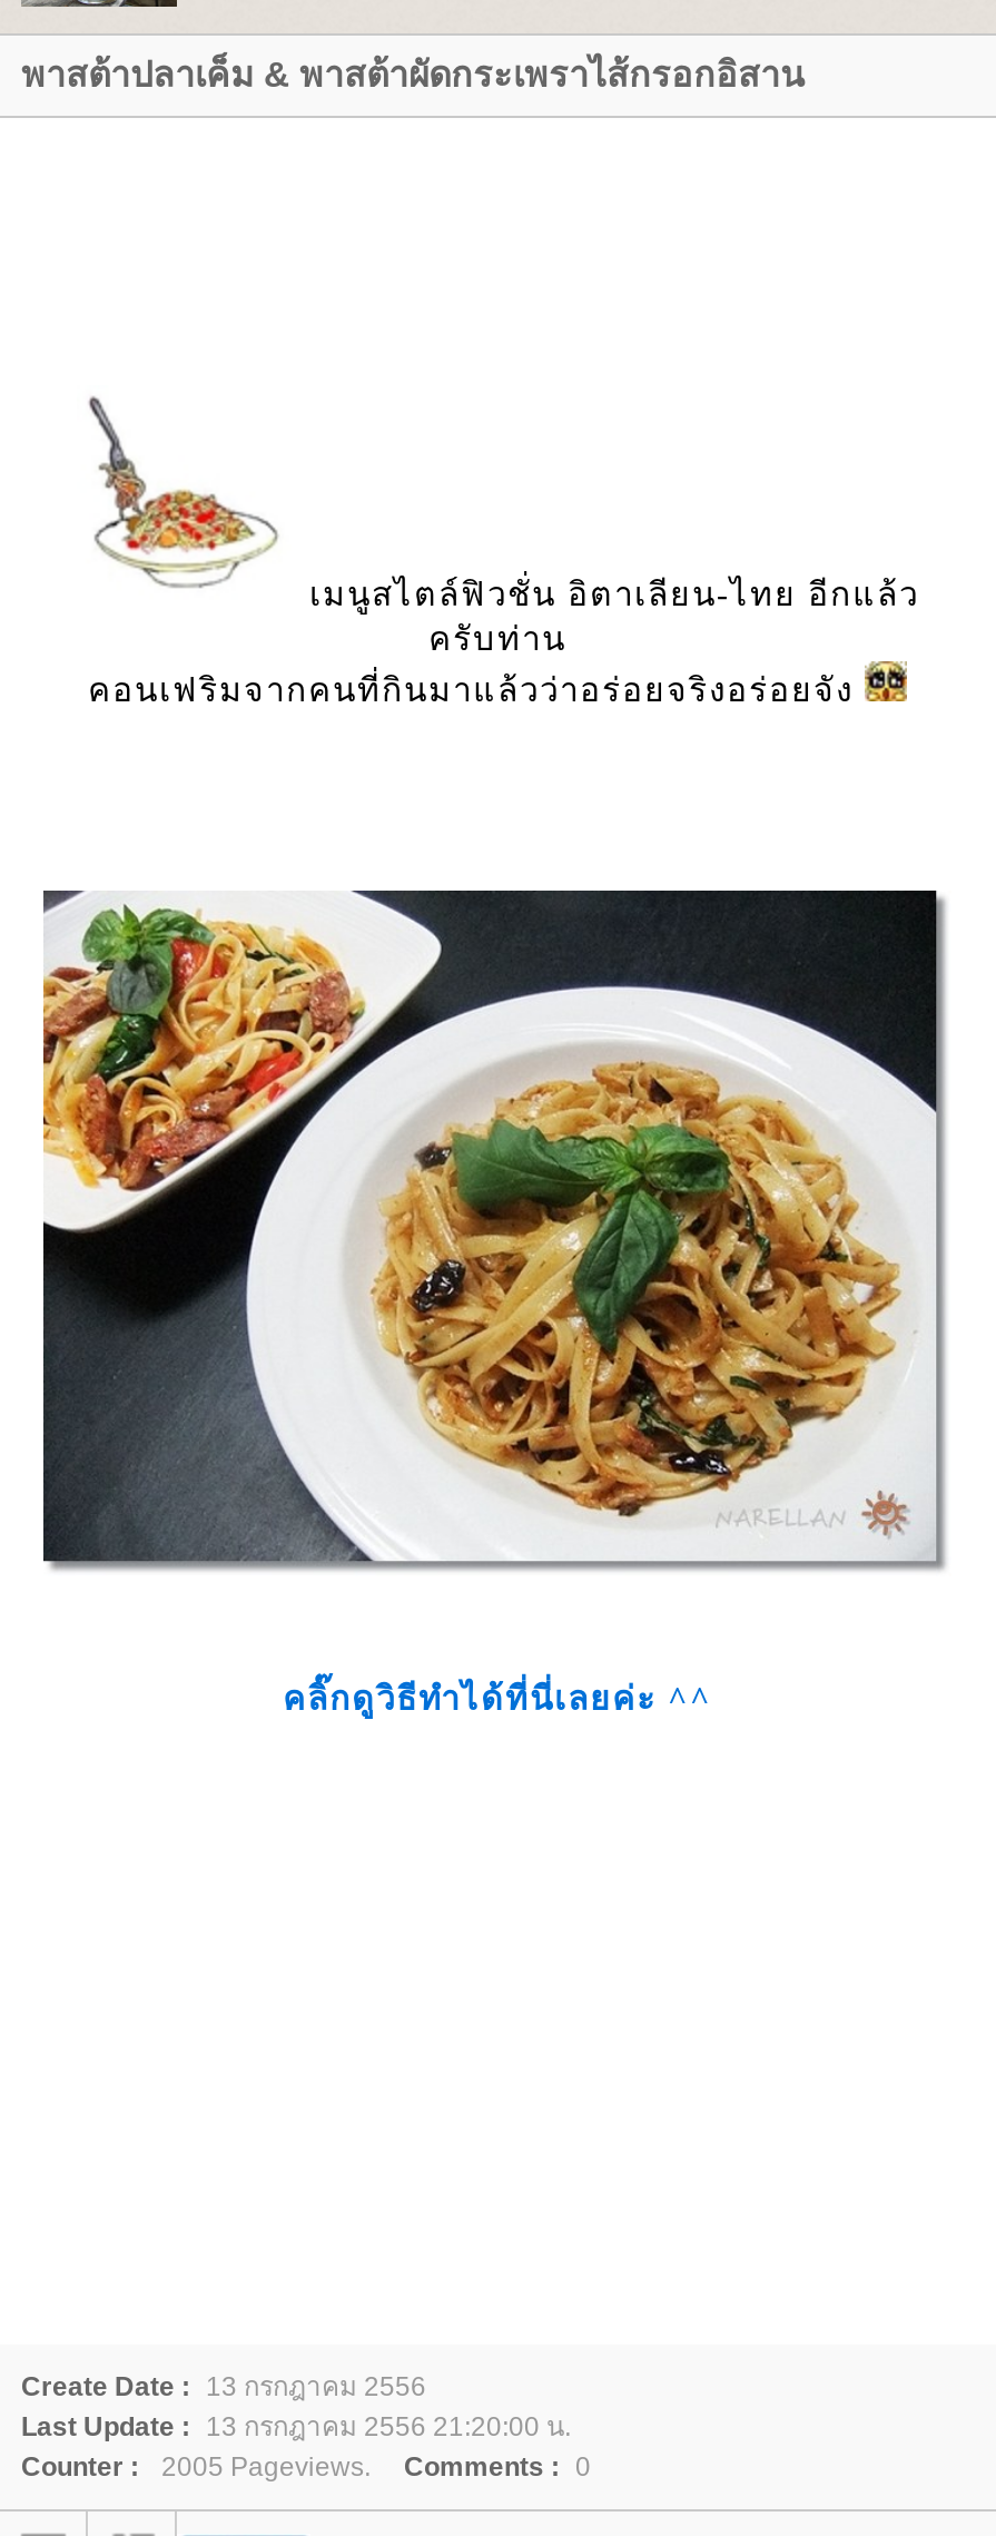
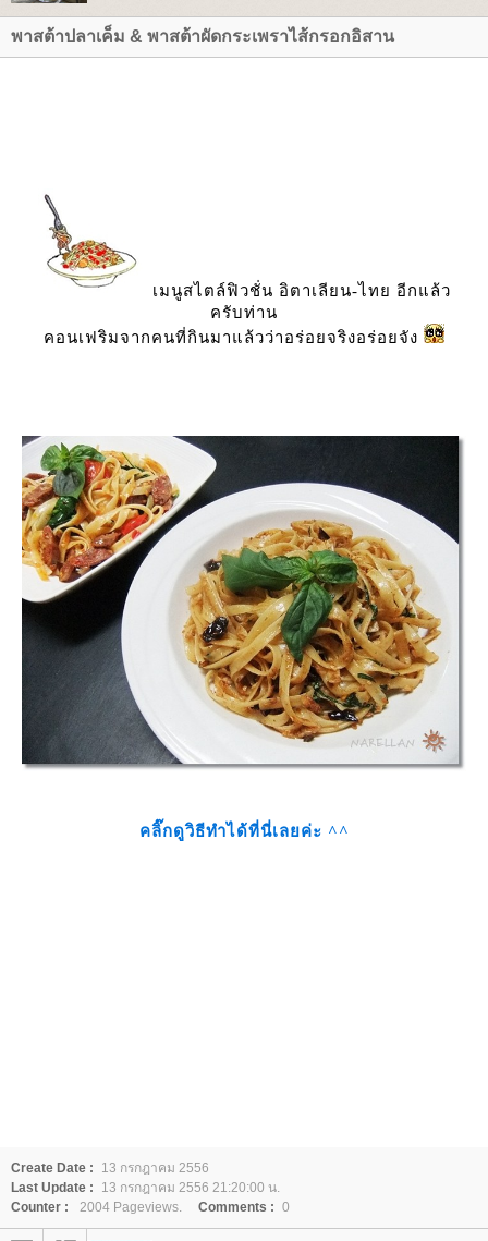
- Counter : 2005 Pageviews.
+ Counter : 2004 Pageviews.
